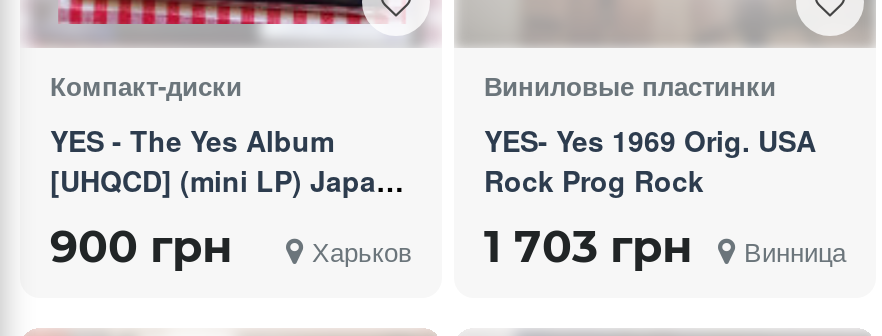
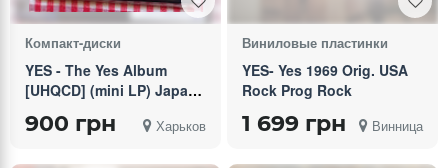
- 1 703 грн
+ 1 699 грн
